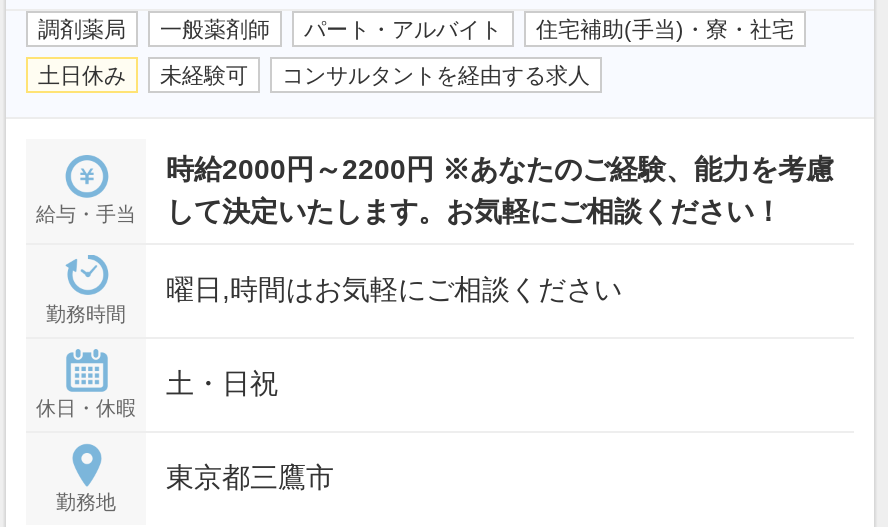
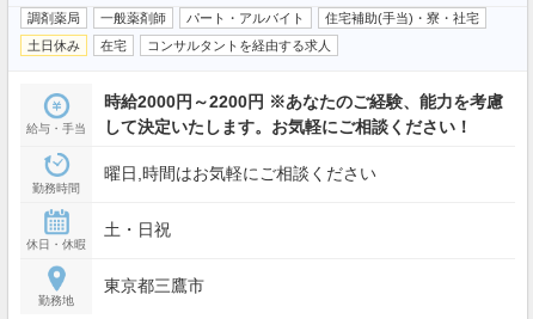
- 未経験可
+ 在宅
